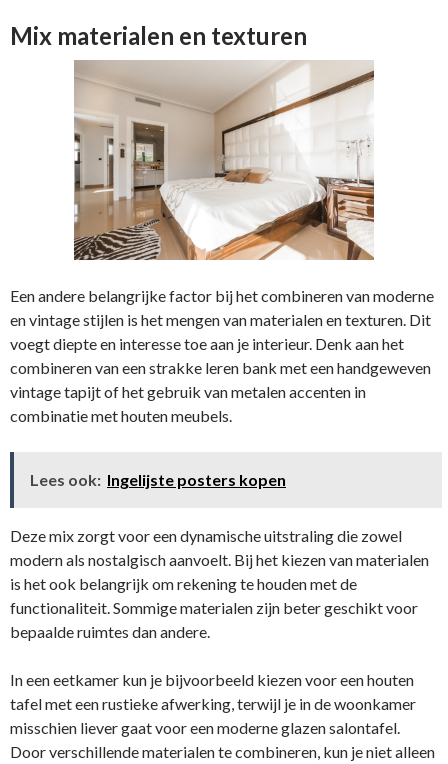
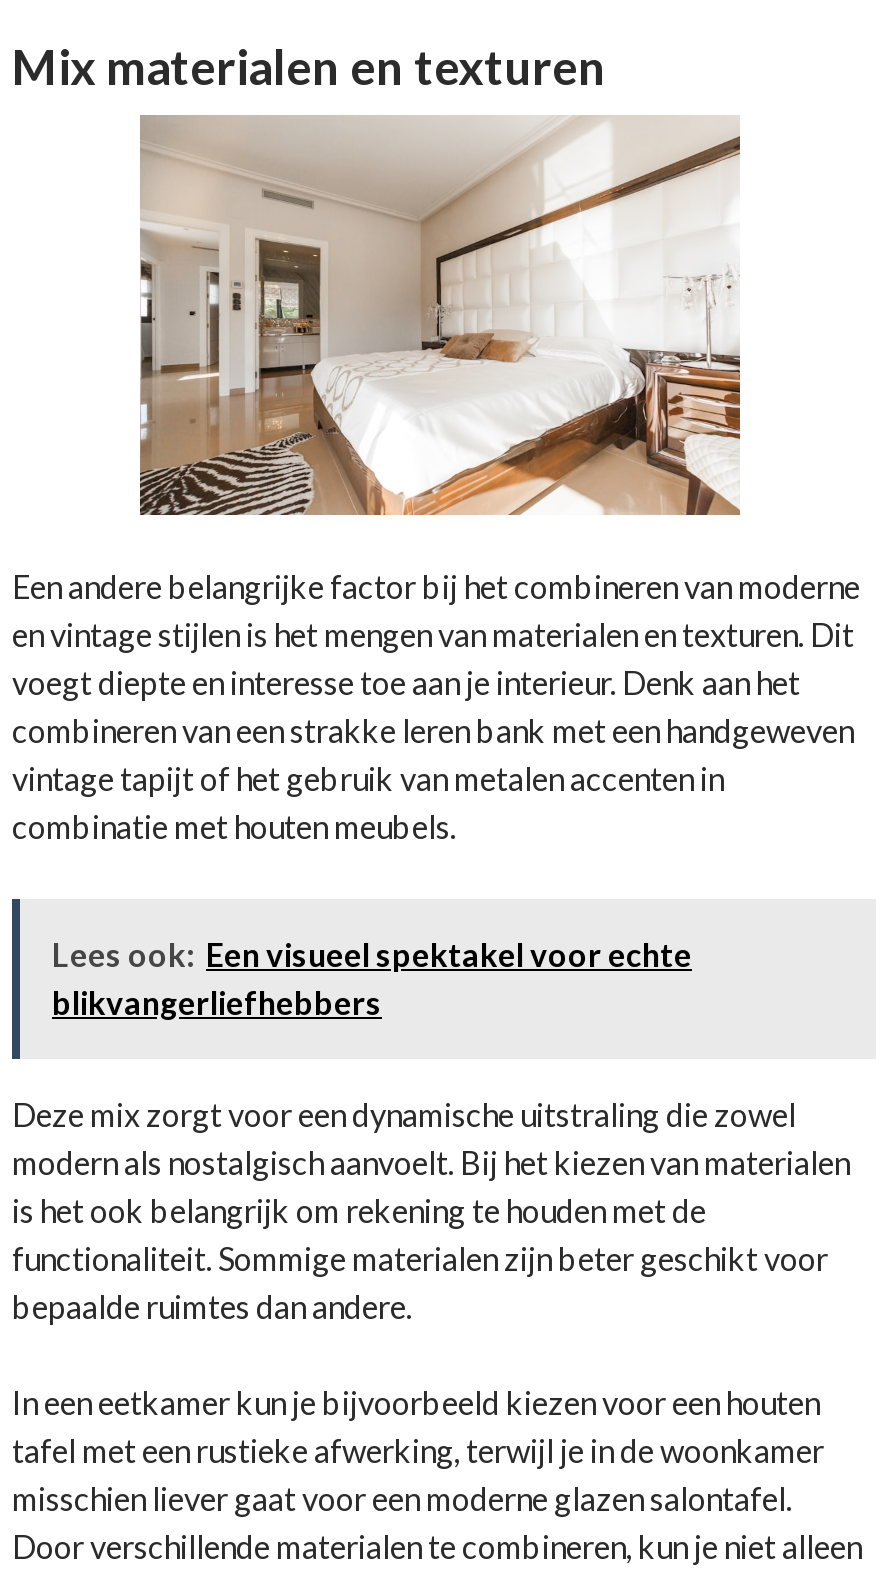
- Lees ook: Ingelijste posters kopen
+ Lees ook: Een visueel spektakel voor echte
+ blikvangerliefhebbers
